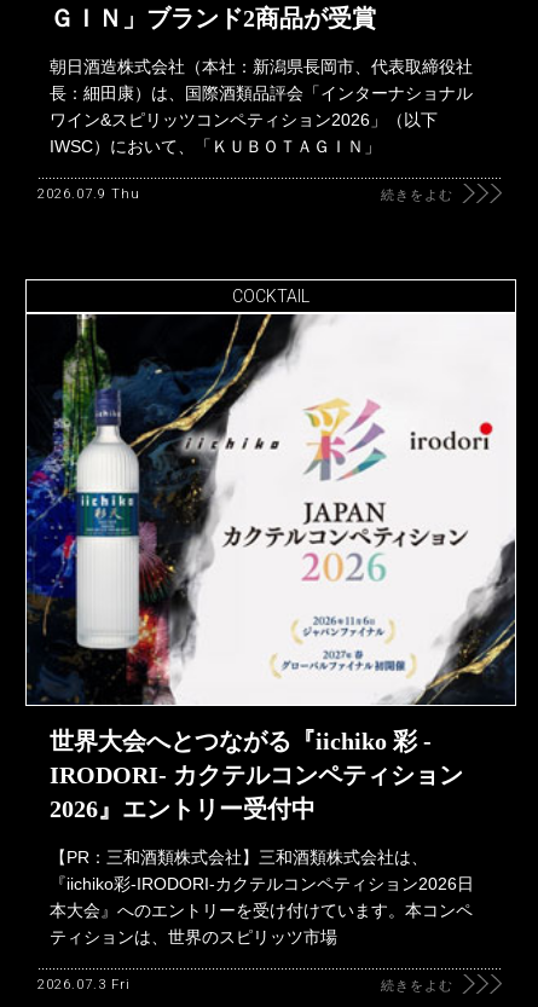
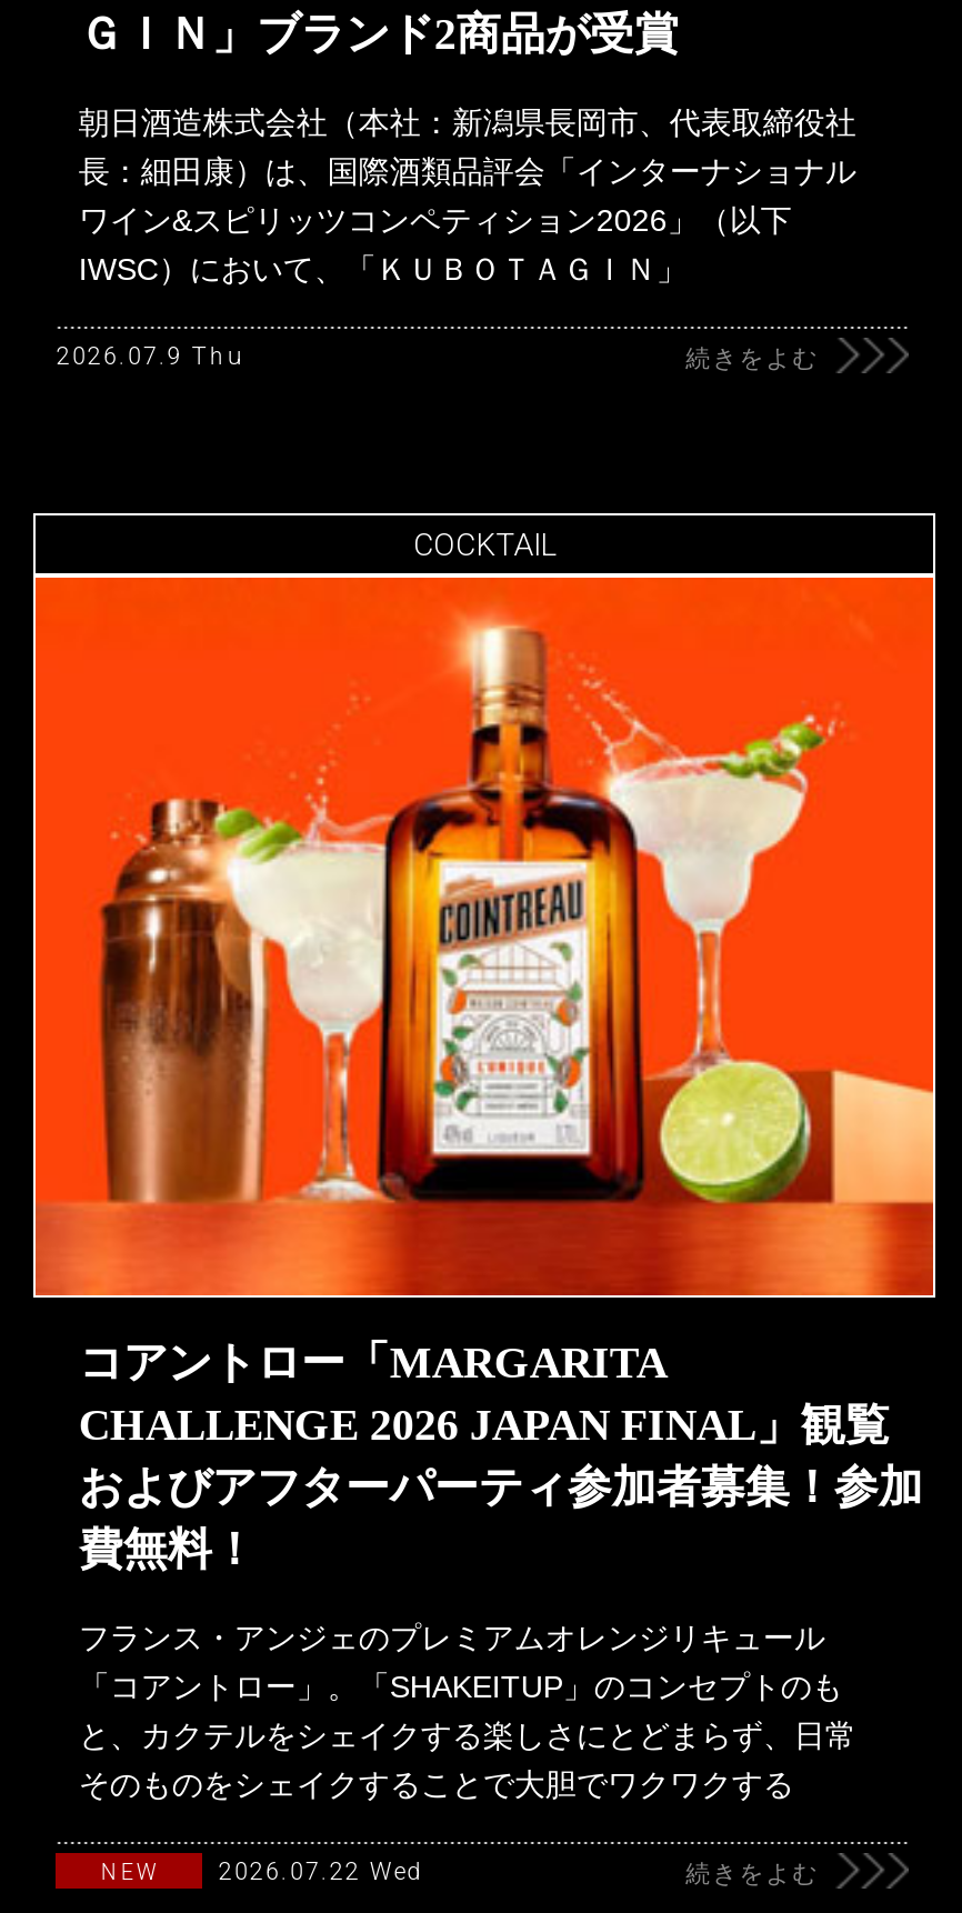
- [image]
- 世界大会へとつながる『iichiko 彩 -
- IRODORI- カクテルコンペティション
- 2026』エントリー受付中
+ [image]
+ コアントロー「MARGARITA
+ CHALLENGE 2026 JAPAN FINAL」観覧
+ およびアフターパーティ参加者募集！参加
+ 費無料！

- 【PR：三和酒類株式会社】三和酒類株式会社は、
- 『iichiko彩-IRODORI-カクテルコンペティション2026日
- 本大会』へのエントリーを受け付けています。本コンペ
- ティションは、世界のスピリッツ市場
+ フランス・アンジェのプレミアムオレンジリキュール
+ 「コアントロー」。「SHAKEITUP」のコンセプトのも
+ と、カクテルをシェイクする楽しさにとどまらず、日常
+ そのものをシェイクすることで大胆でワクワクする

- 2026.07.3 Fri
+ NEW
+ 2026.07.22 Wed
